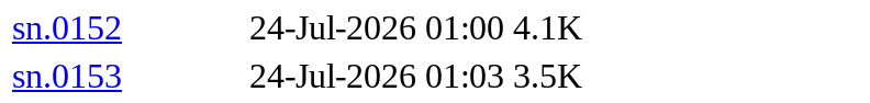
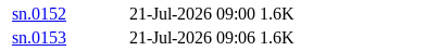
- 24-Jul-2026 01:00 4.1K
+ 21-Jul-2026 09:00 1.6K

- 24-Jul-2026 01:03 3.5K
+ 21-Jul-2026 09:06 1.6K
